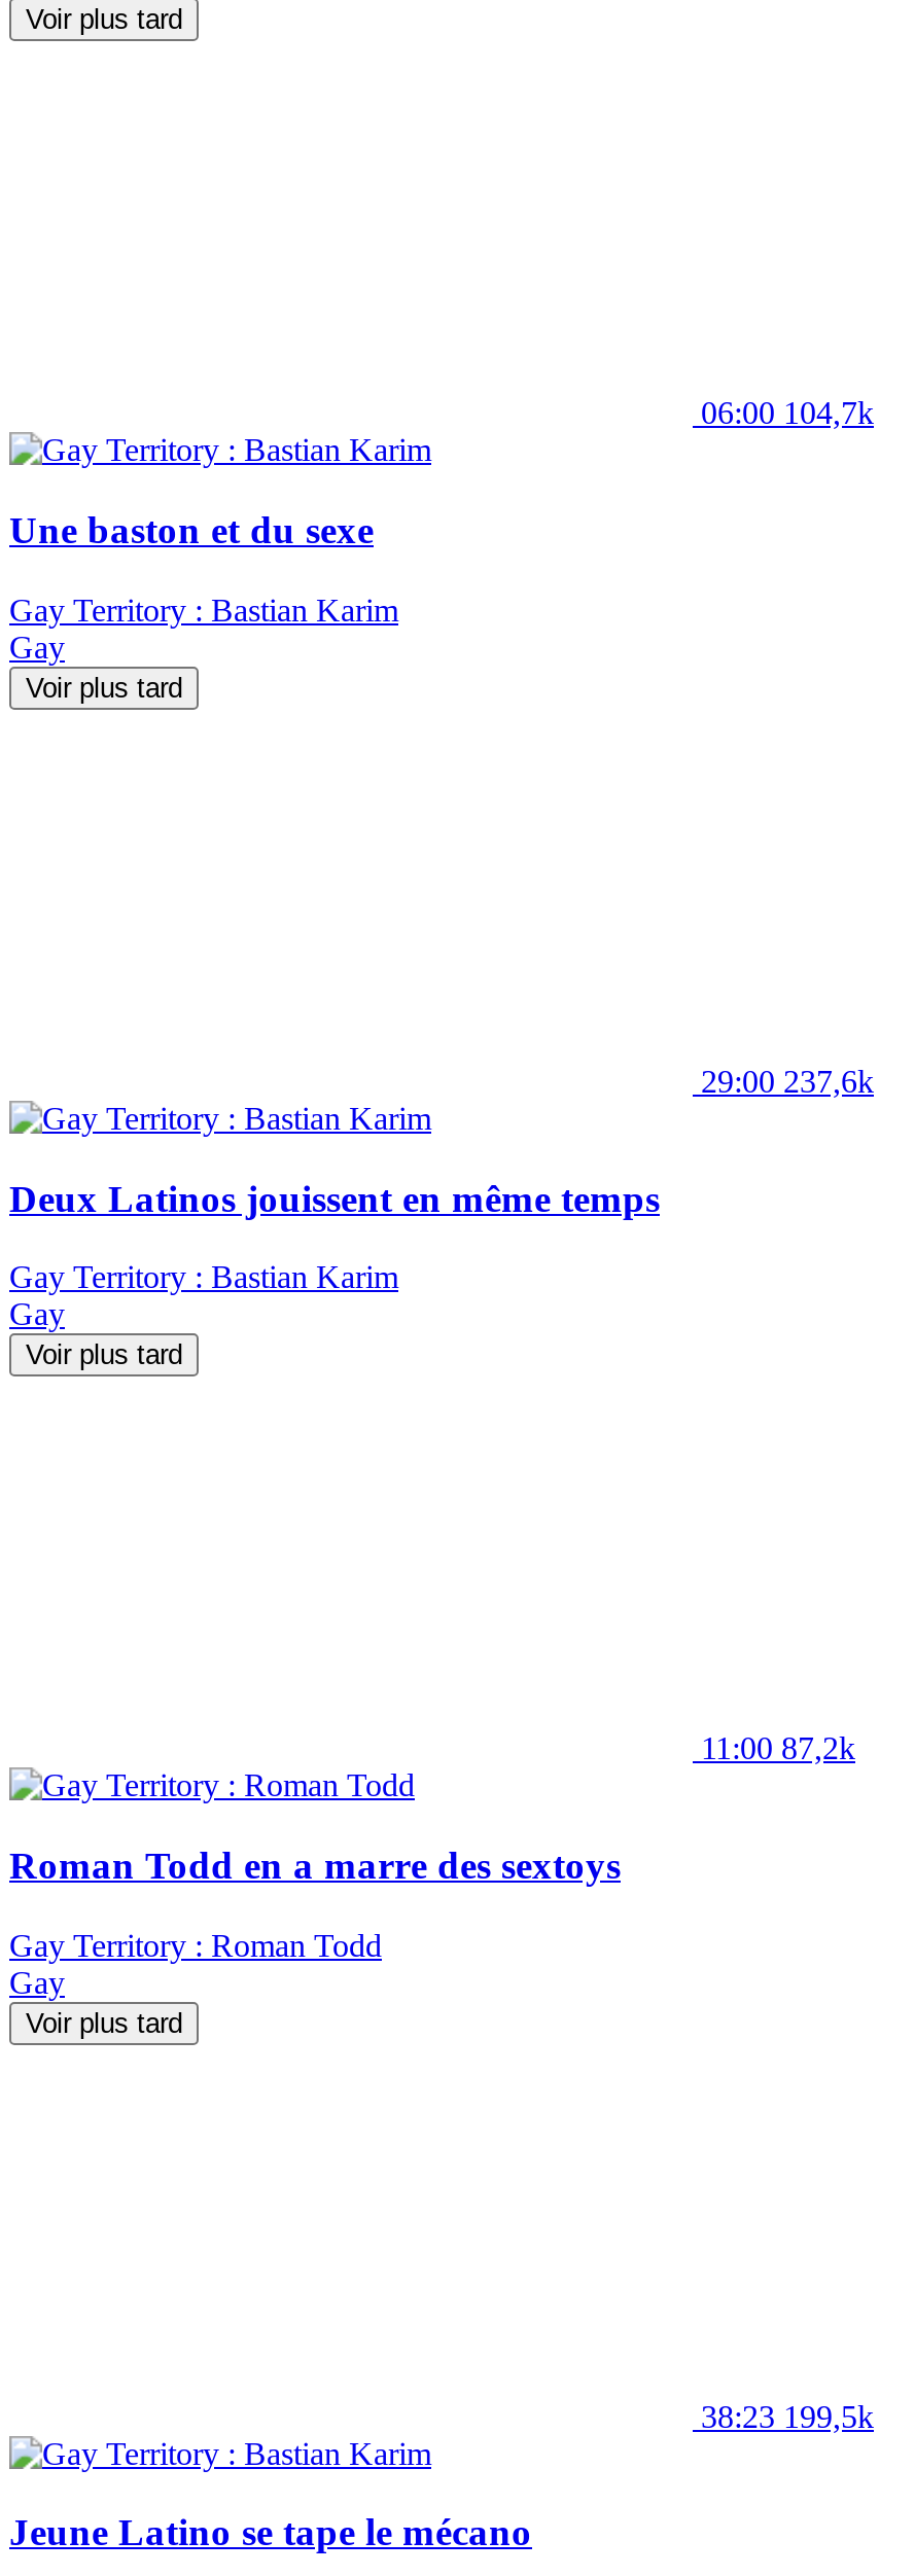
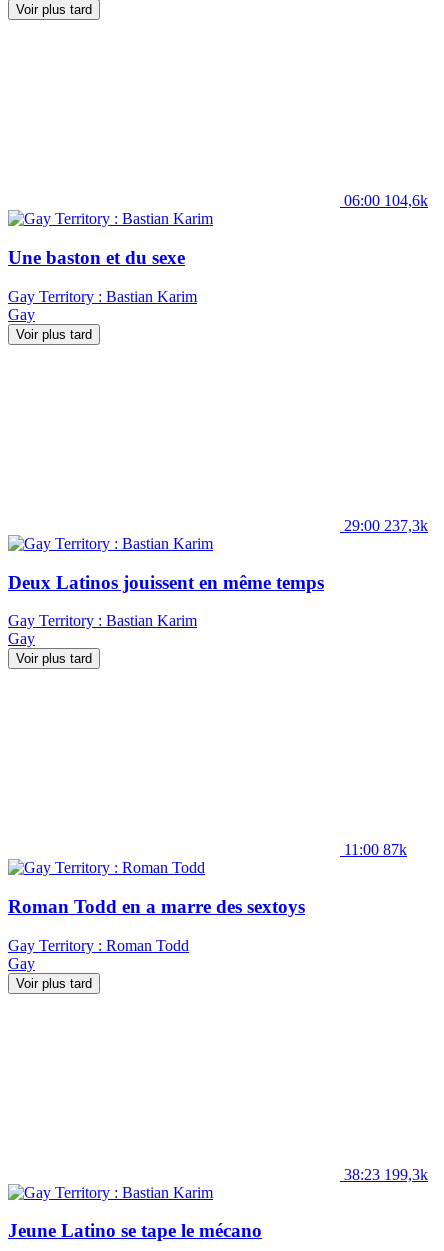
- 06:00 104,7k
+ 06:00 104,6k

- 29:00 237,6k
+ 29:00 237,3k

- 11:00 87,2k
+ 11:00 87k

- 38:23 199,5k
+ 38:23 199,3k
